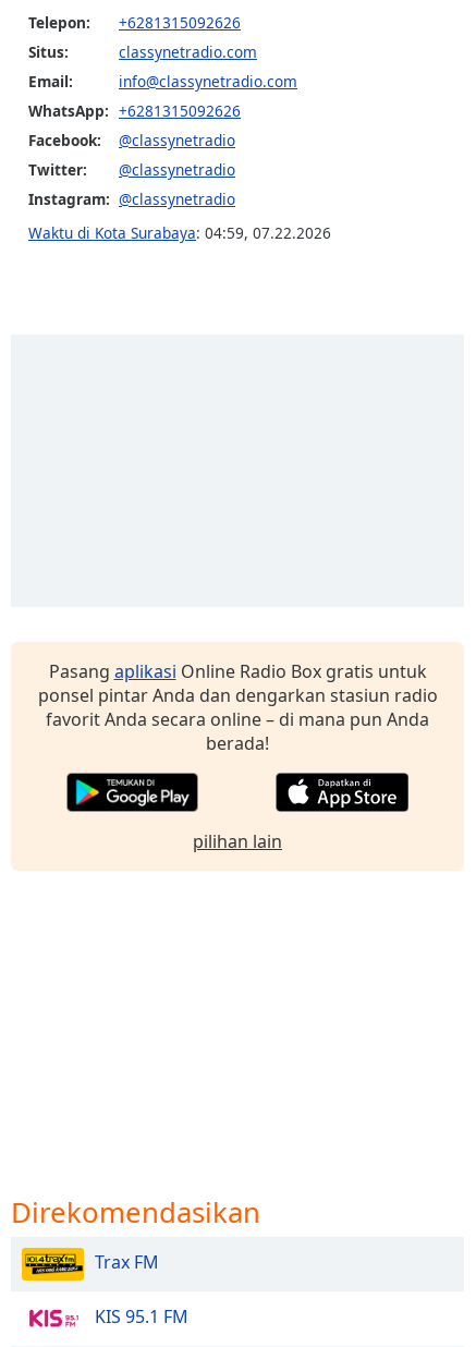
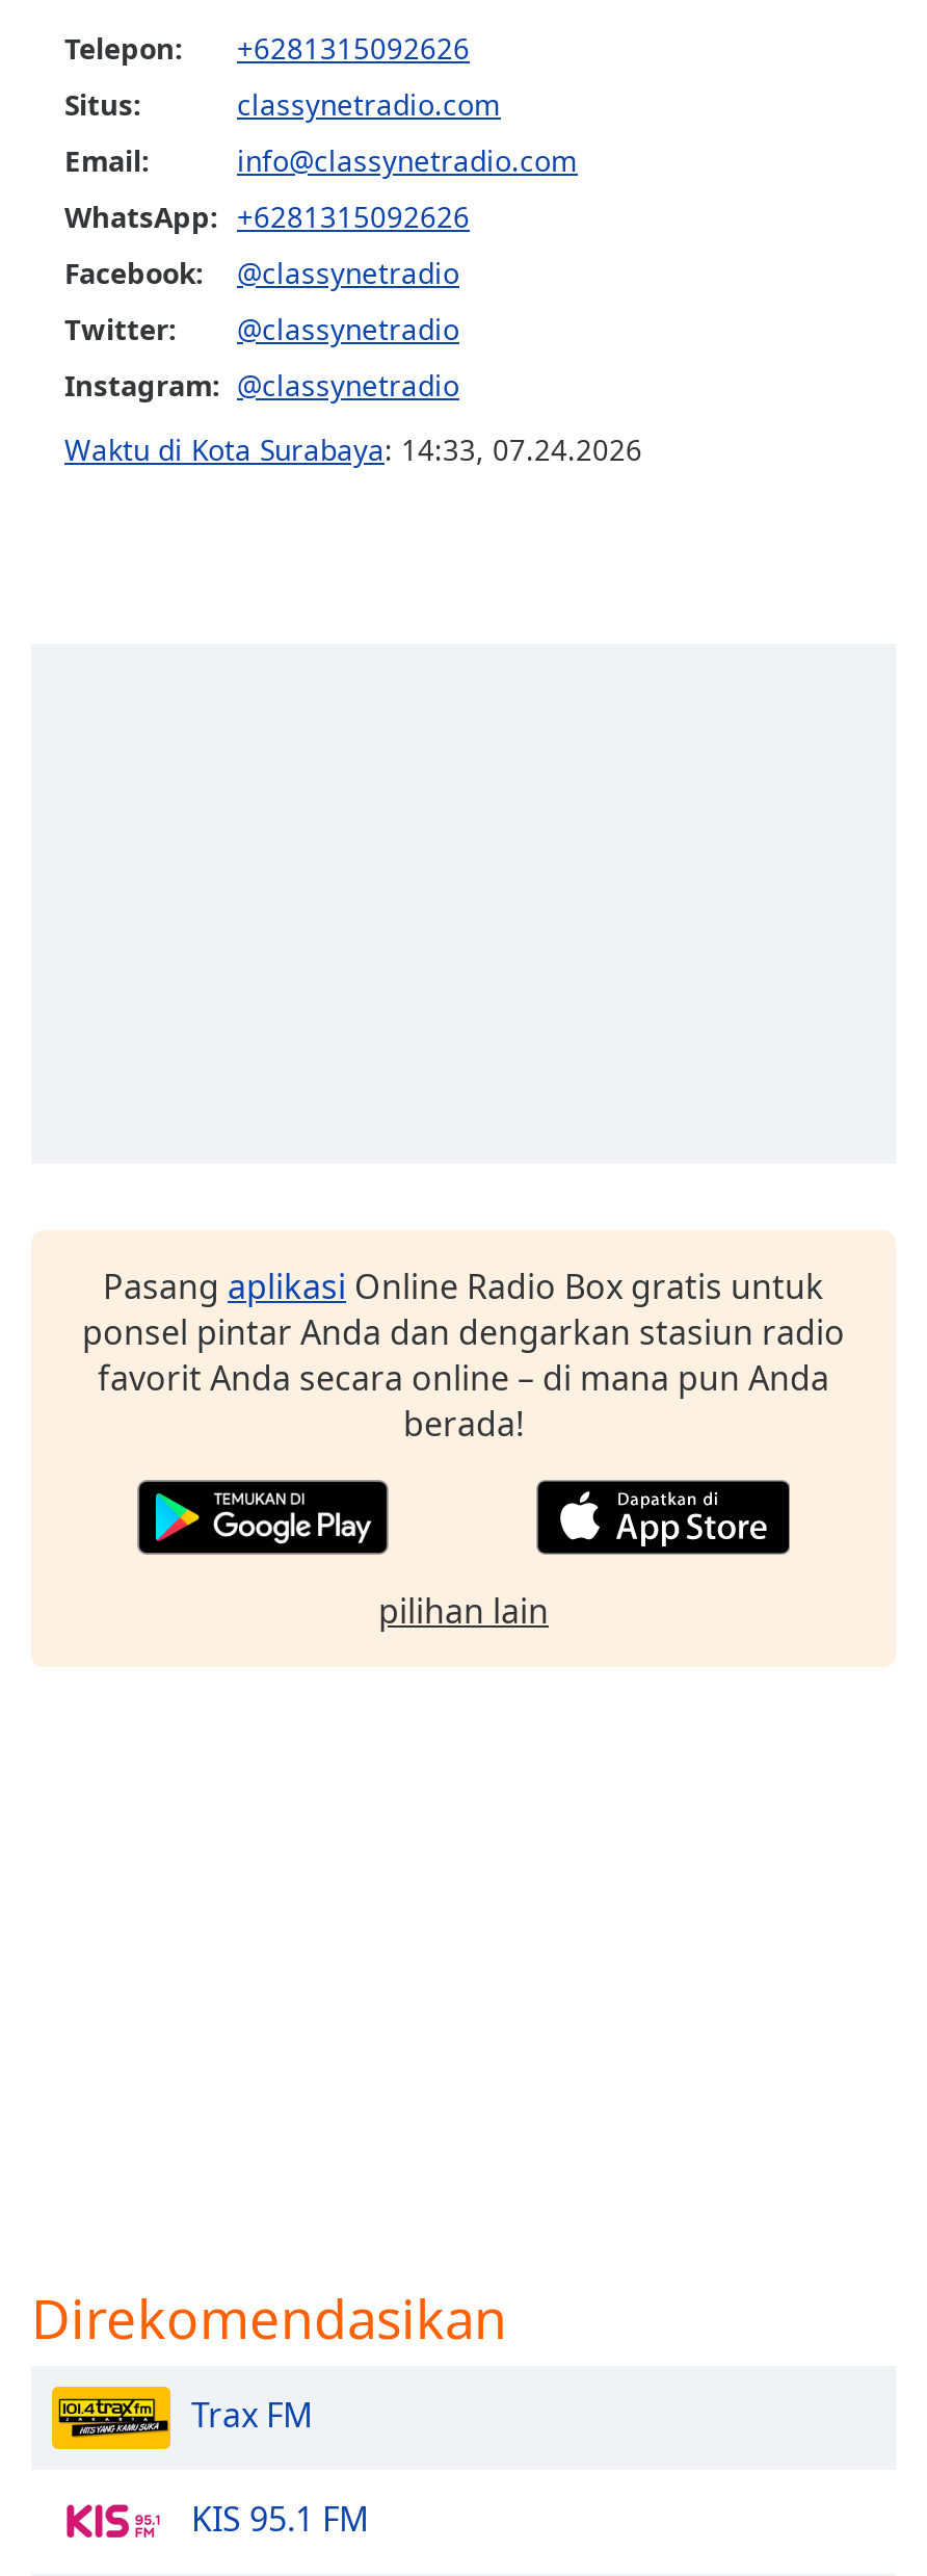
- Waktu di Kota Surabaya: 04:59, 07.22.2026
+ Waktu di Kota Surabaya: 14:33, 07.24.2026
